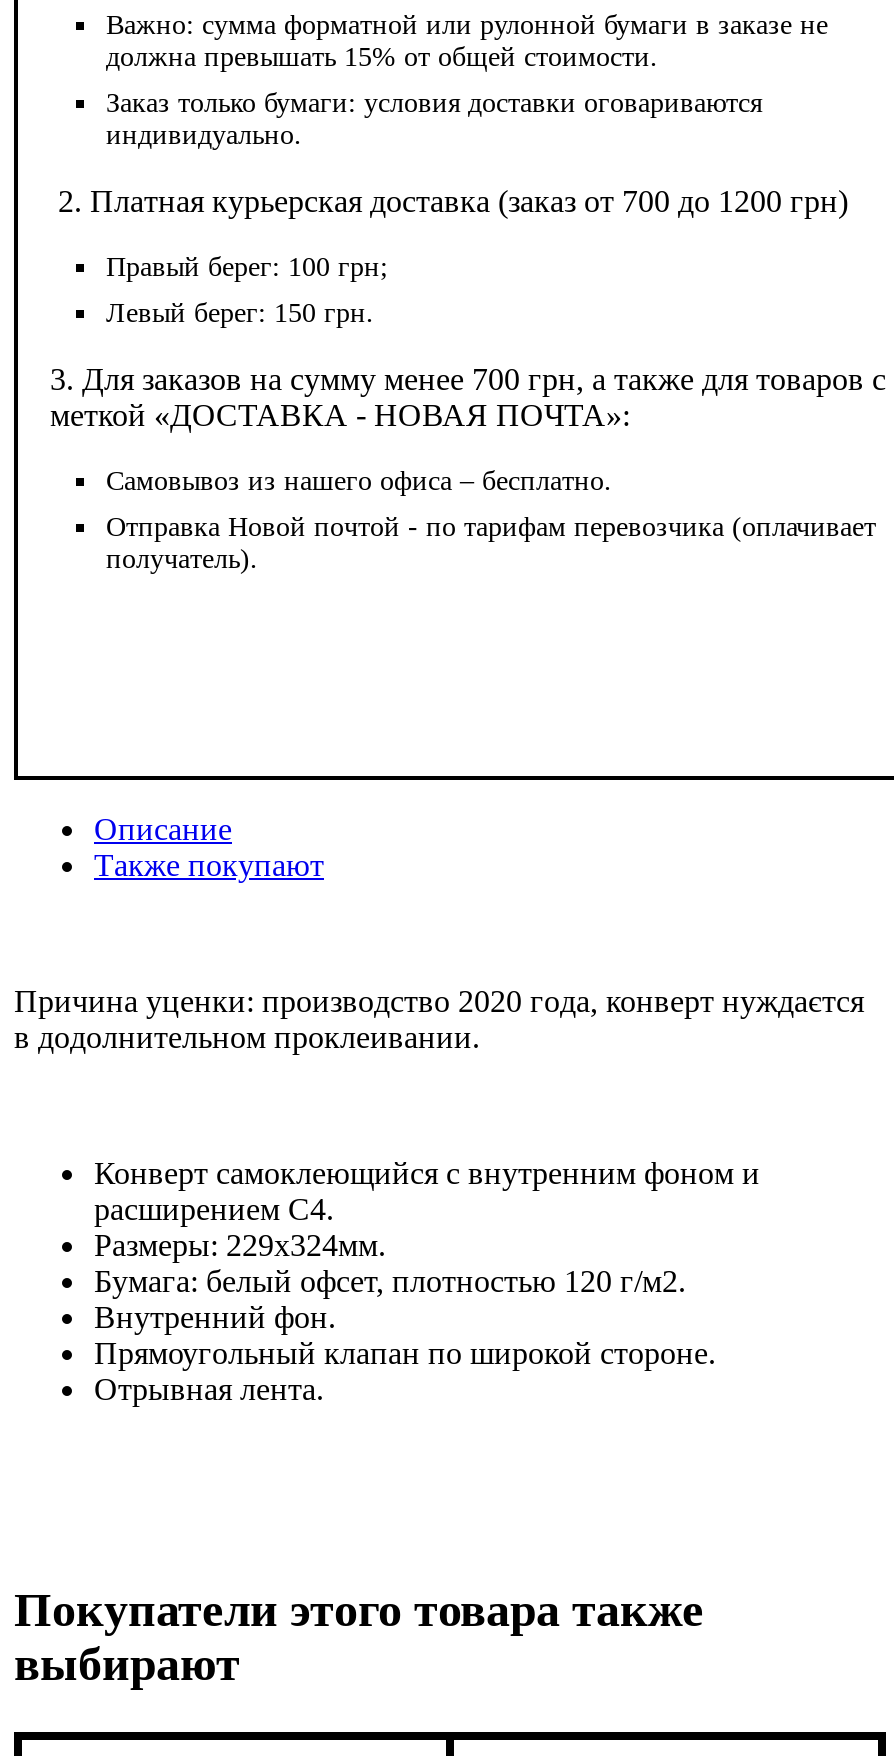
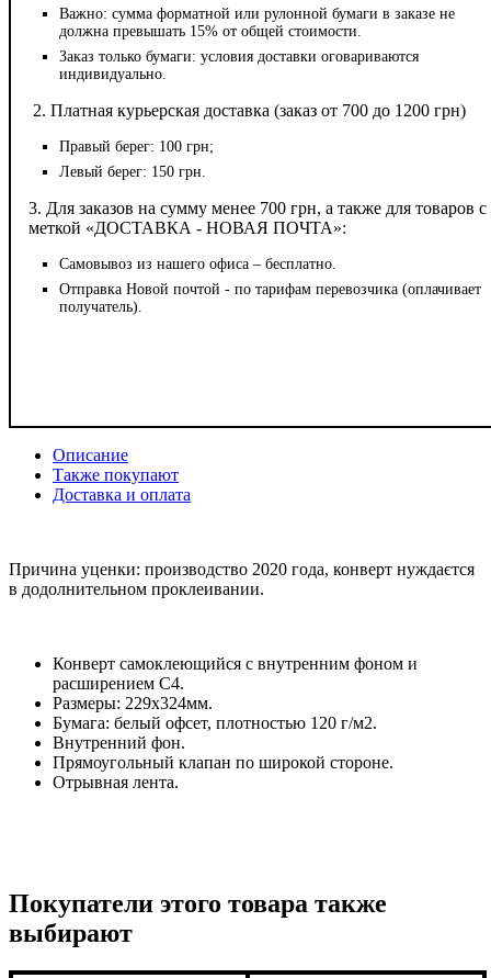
+ Доставка и оплата
